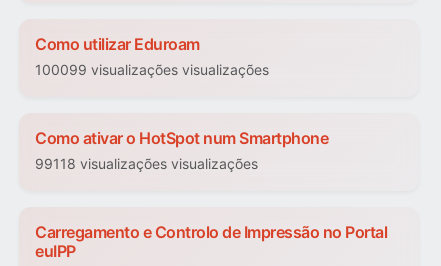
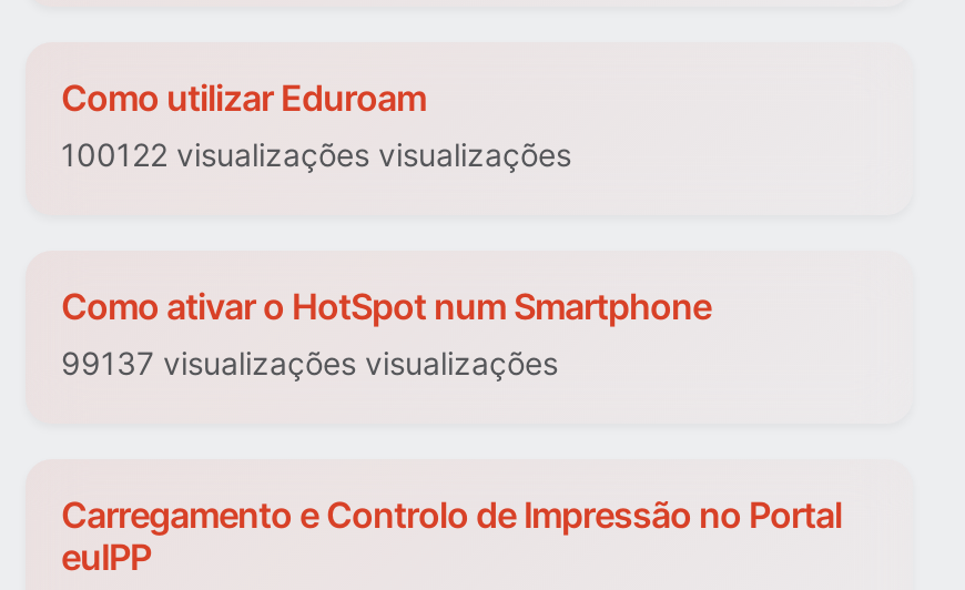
- 100099 visualizações visualizações
+ 100122 visualizações visualizações

- 99118 visualizações visualizações
+ 99137 visualizações visualizações
